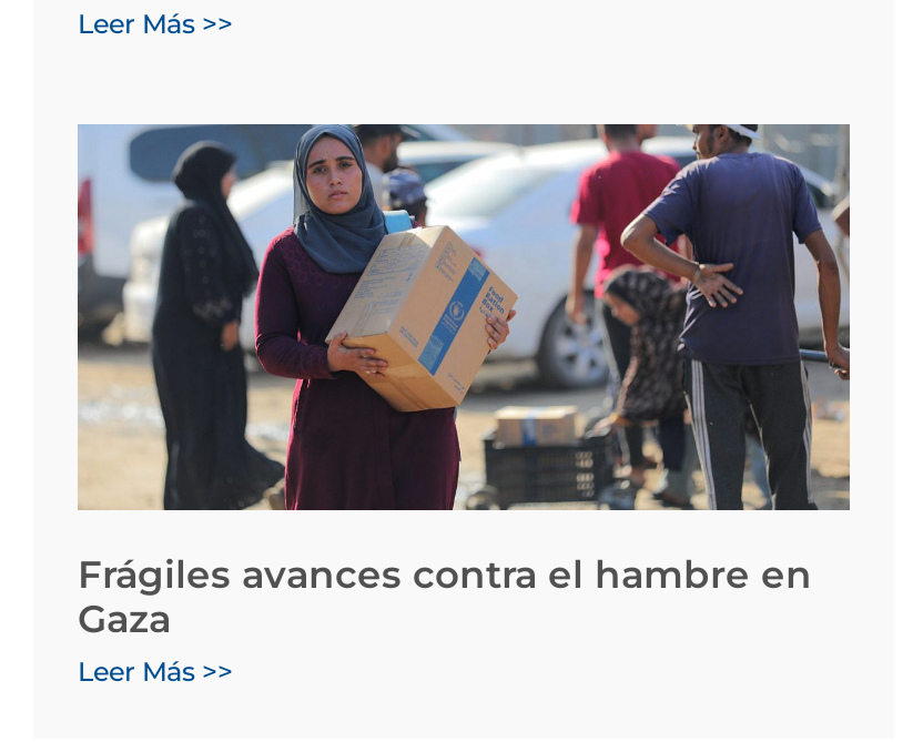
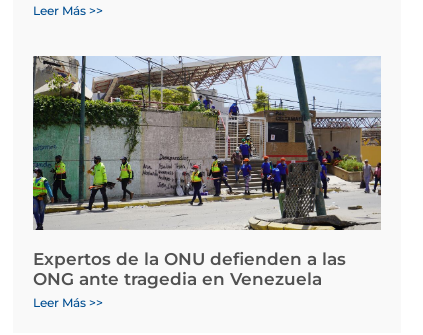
- [image]
- Frágiles avances contra el hambre en
- Gaza
+ [image]
+ Expertos de la ONU defienden a las
+ ONG ante tragedia en Venezuela
